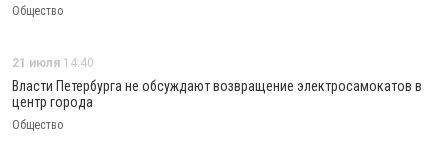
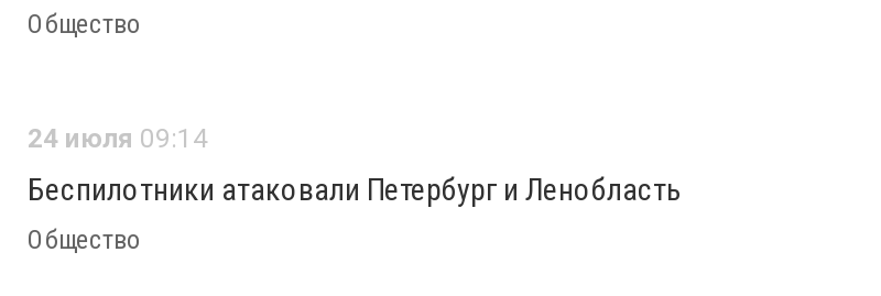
- 21 июля 14:40
+ 24 июля 09:14

- Власти Петербурга не обсуждают возвращение электросамокатов в
- центр города
+ Беспилотники атаковали Петербург и Ленобласть
